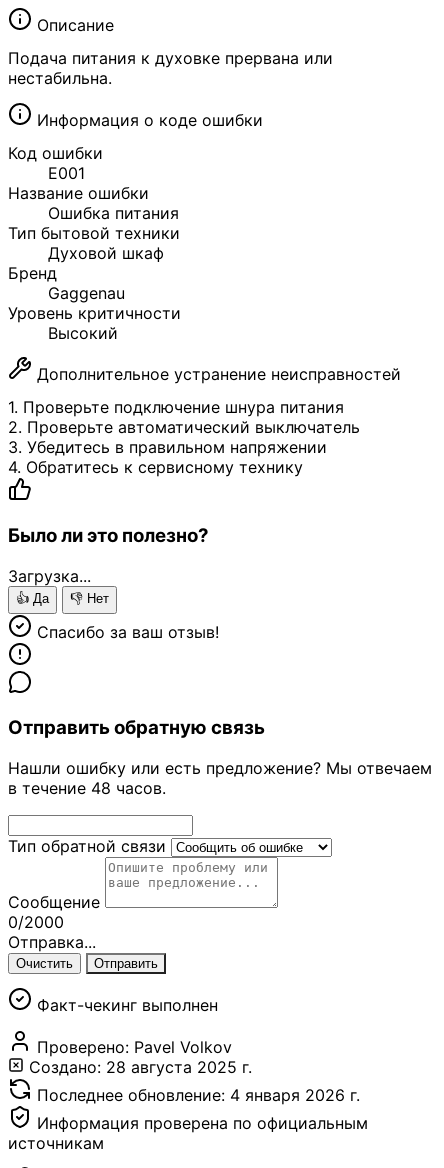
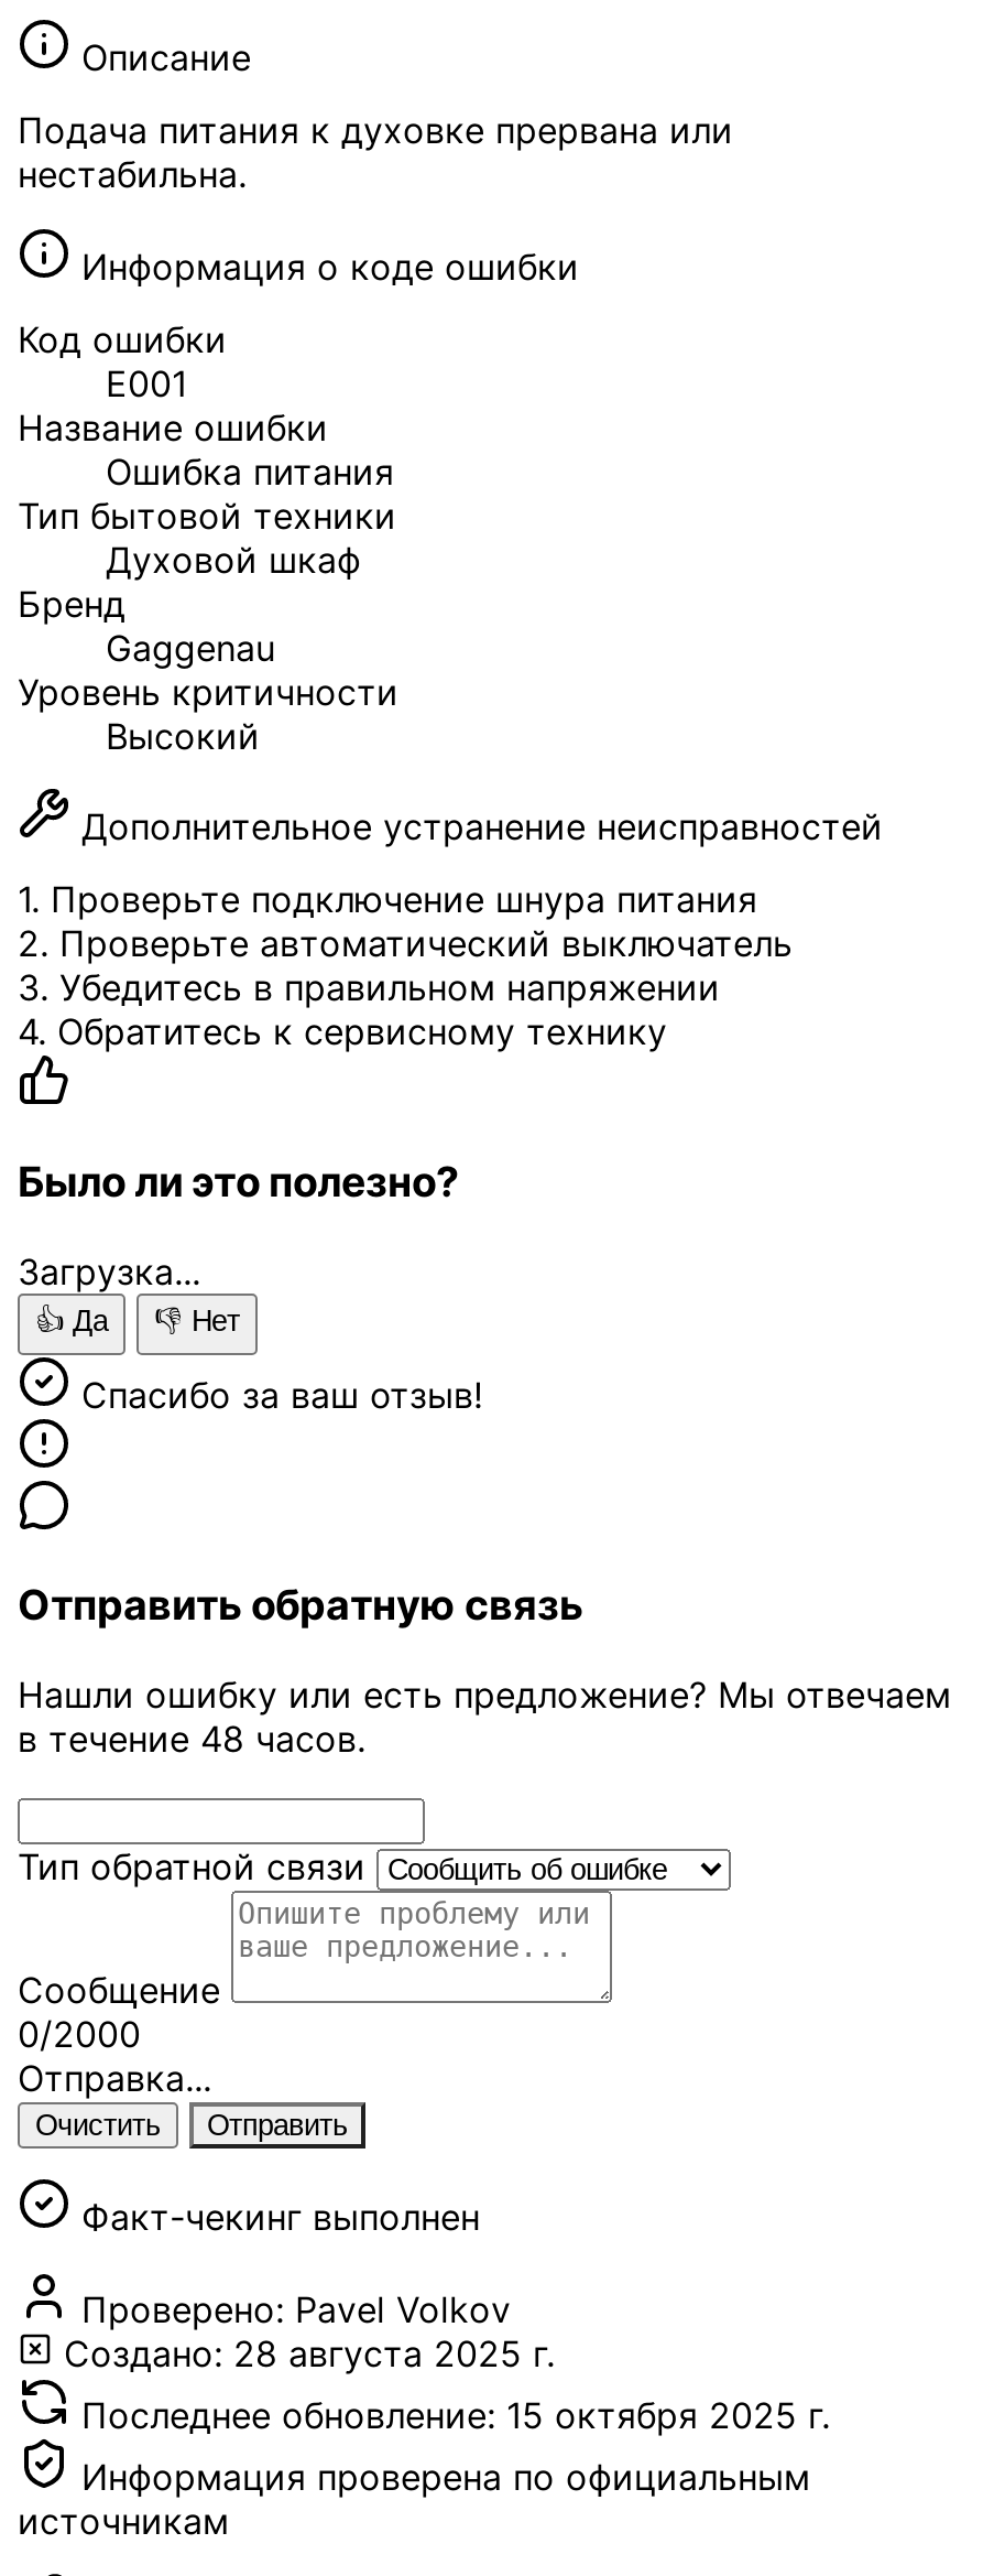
- Последнее обновление: 4 января 2026 г.
+ Последнее обновление: 15 октября 2025 г.
